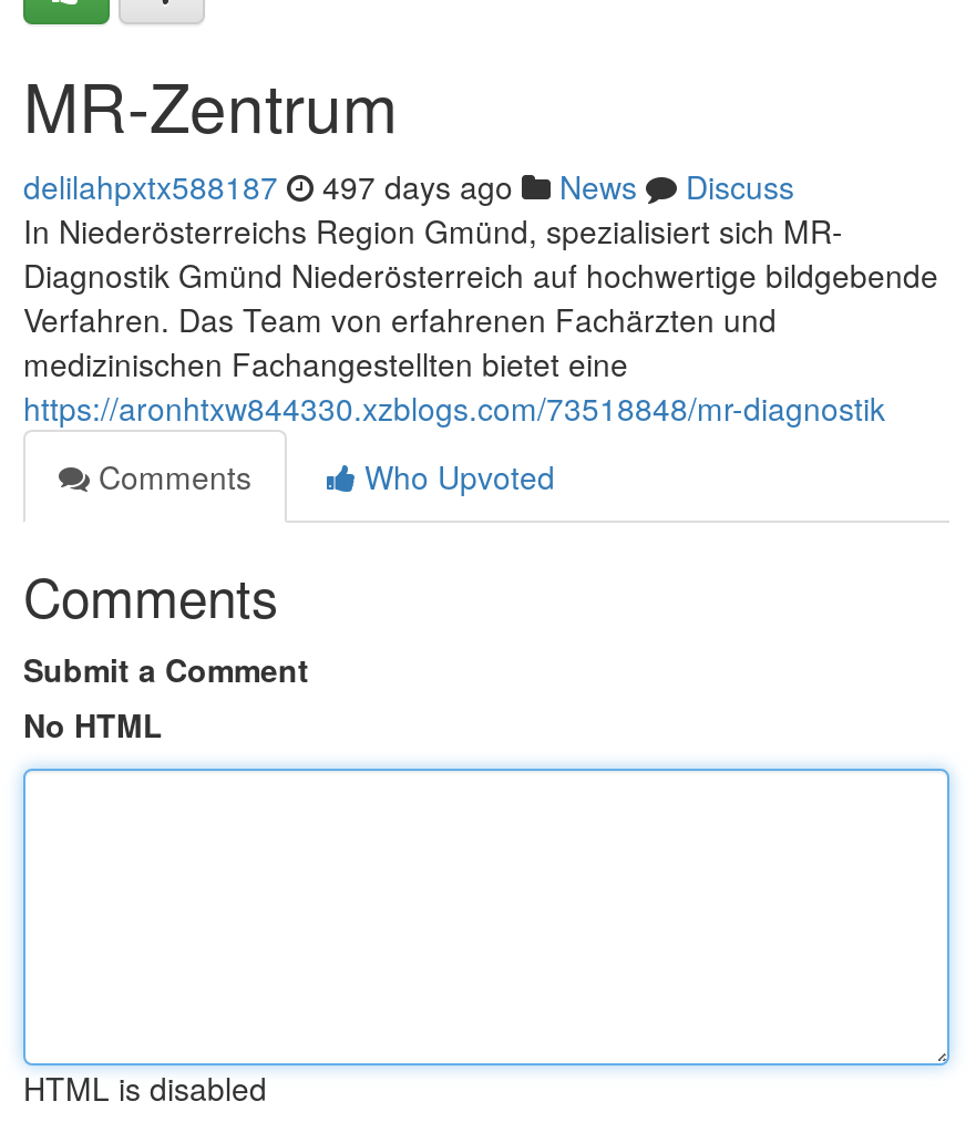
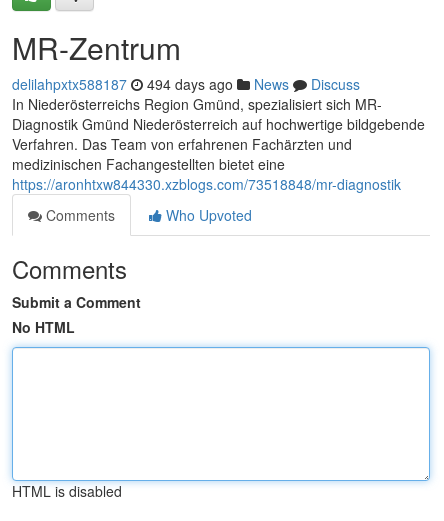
- delilahpxtx588187 497 days ago News Discuss
+ delilahpxtx588187 494 days ago News Discuss
